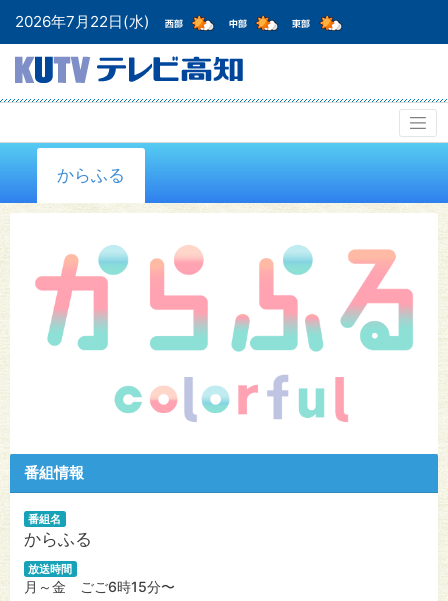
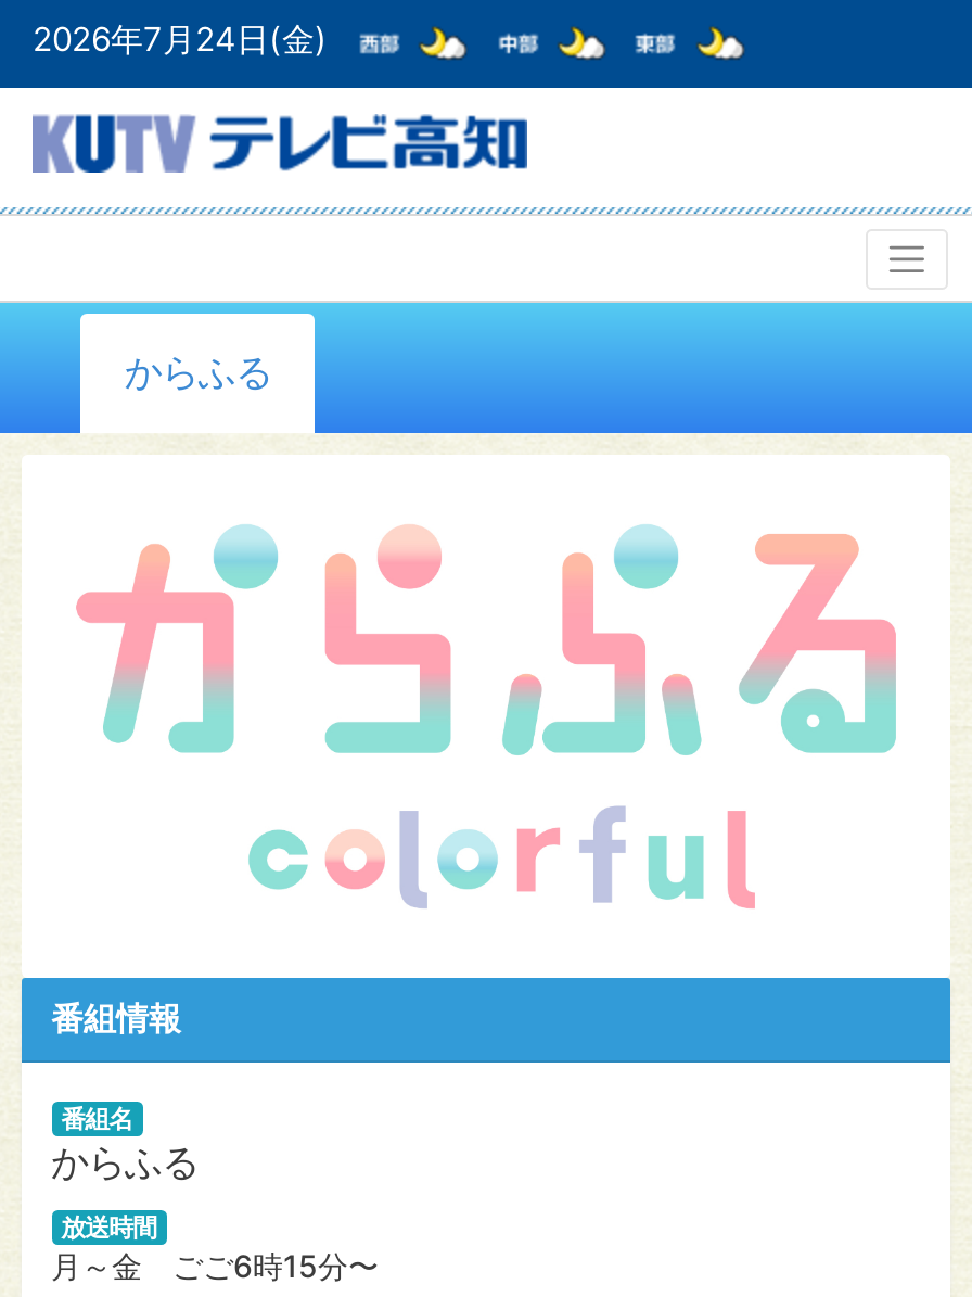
- 2026年7月22日(水)
+ 2026年7月24日(金)
